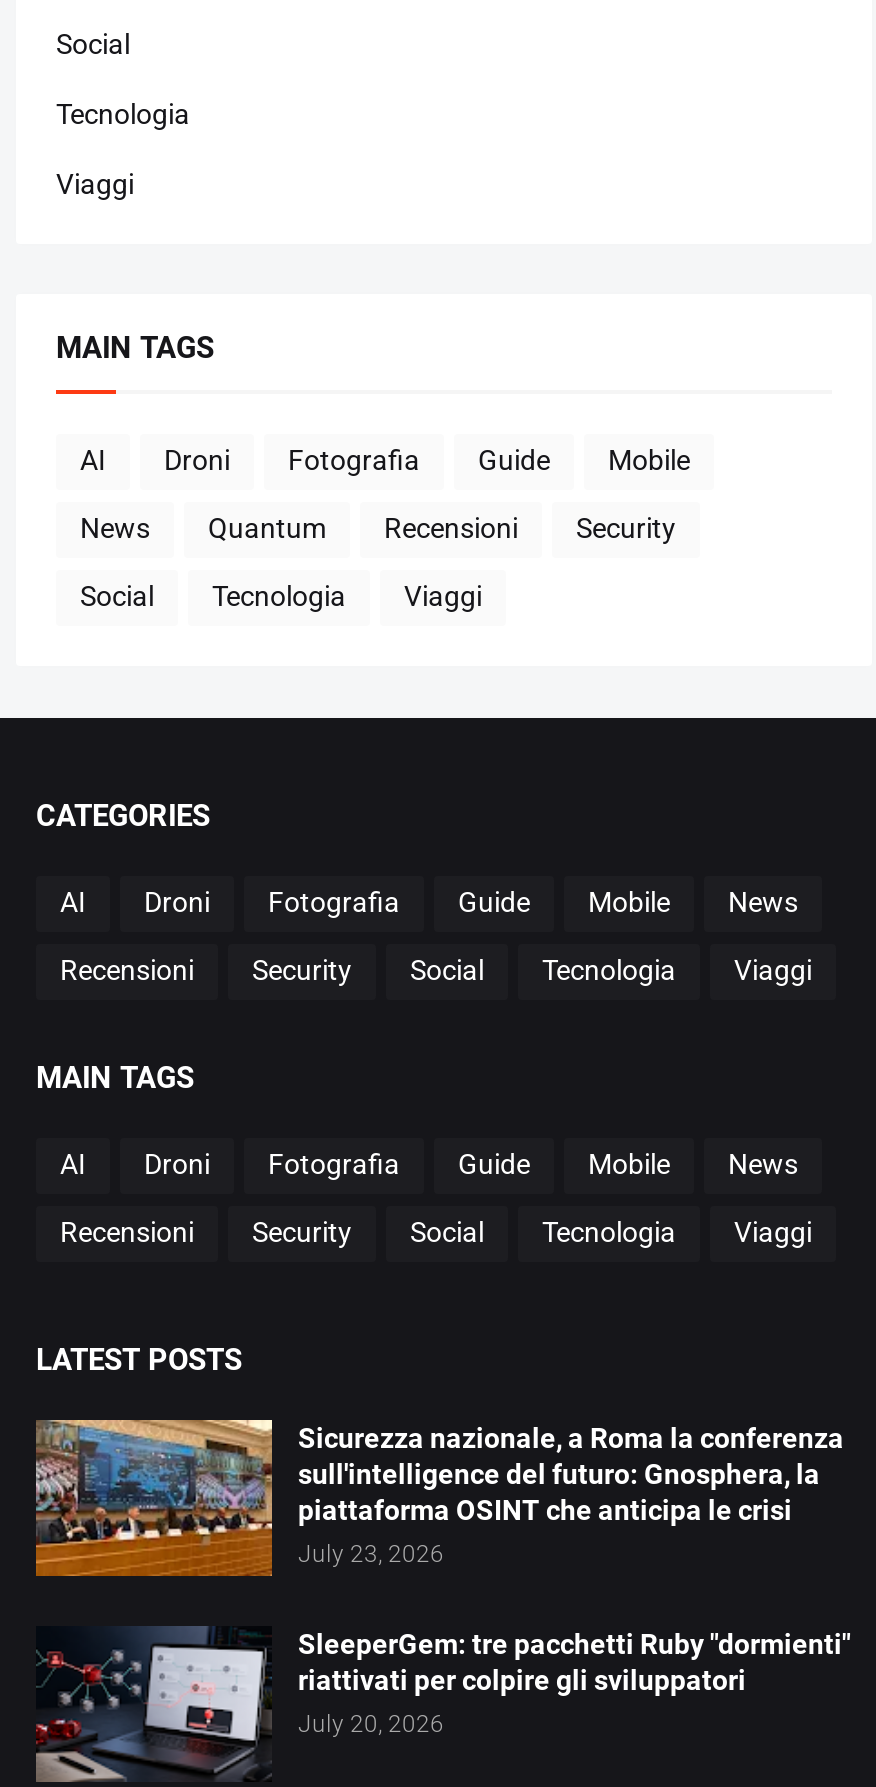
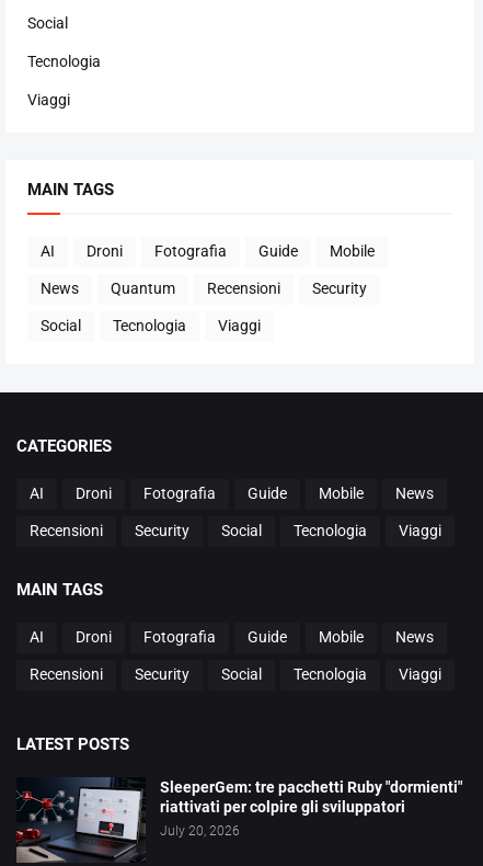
- [image]
- Sicurezza nazionale, a Roma la conferenza
- sull'intelligence del futuro: Gnosphera, la
- piattaforma OSINT che anticipa le crisi
- July 23, 2026
